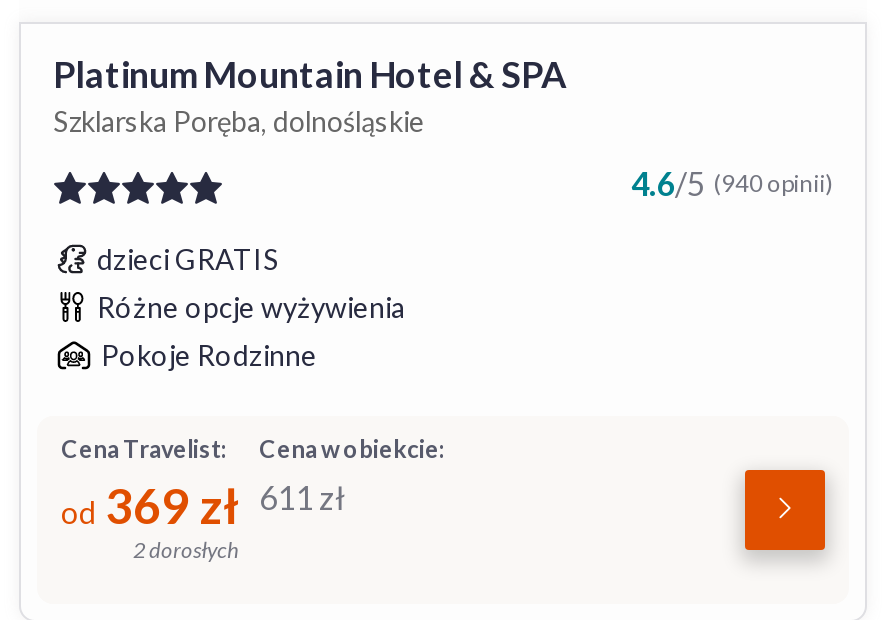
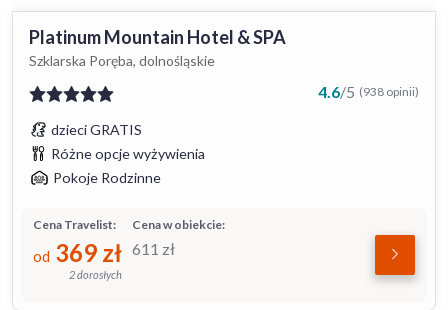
- 4.6/5 (940 opinii)
+ 4.6/5 (938 opinii)
